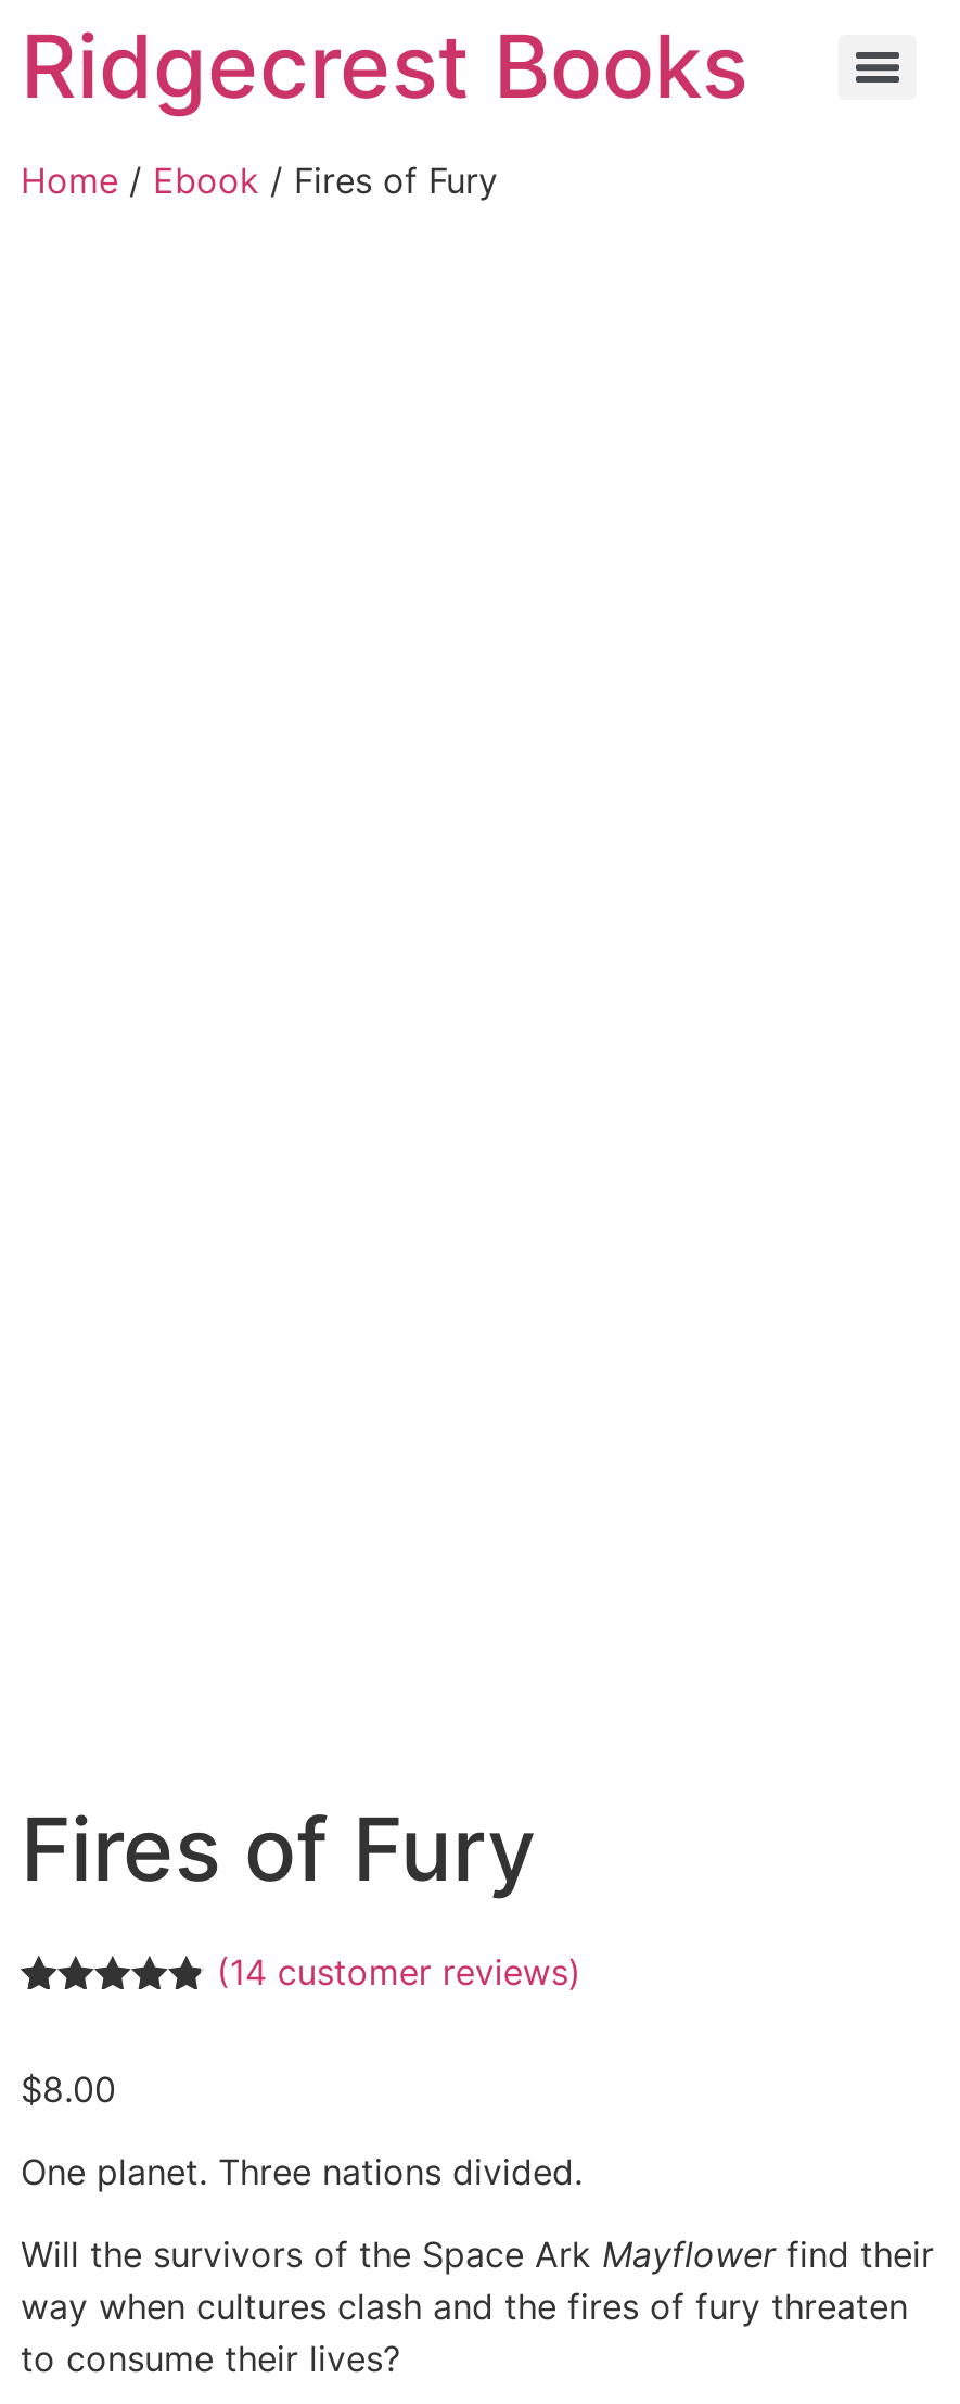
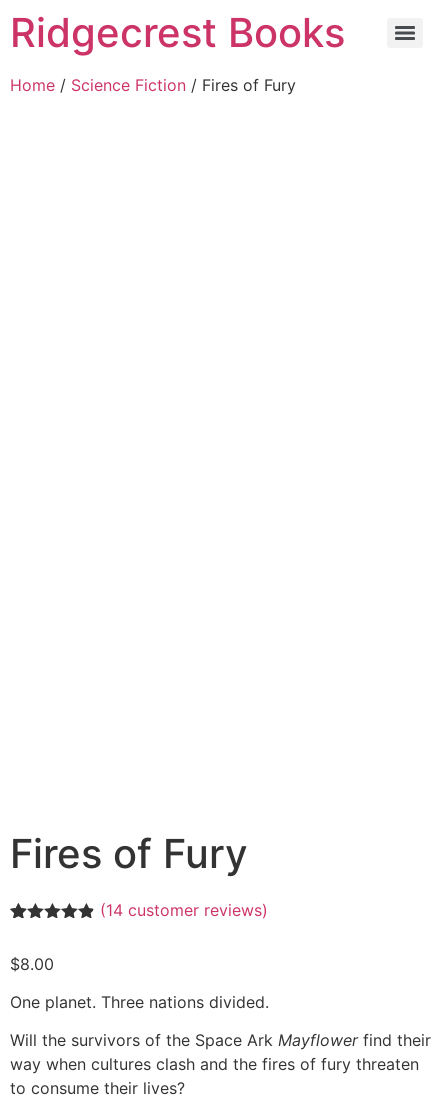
- Home / Ebook / Fires of Fury
+ Home / Science Fiction / Fires of Fury
